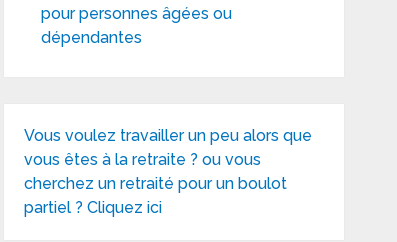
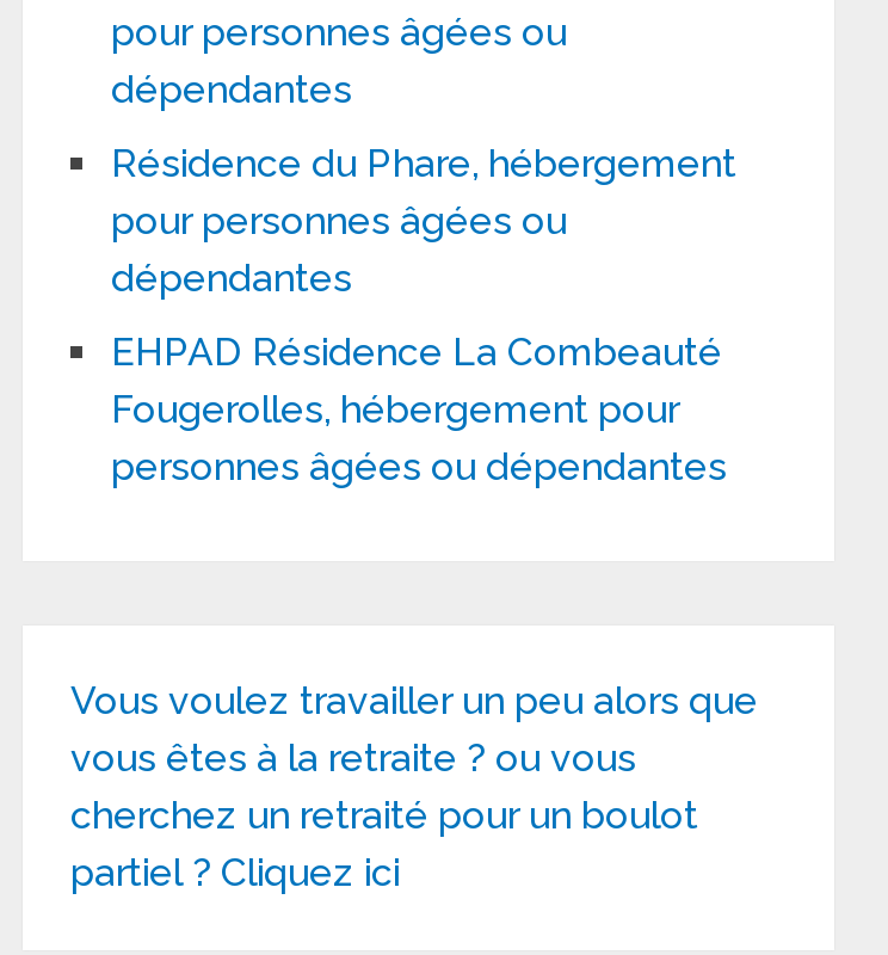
+ Résidence du Phare, hébergement
+ pour personnes âgées ou
+ dépendantes
+ EHPAD Résidence La Combeauté
+ Fougerolles, hébergement pour
+ personnes âgées ou dépendantes
